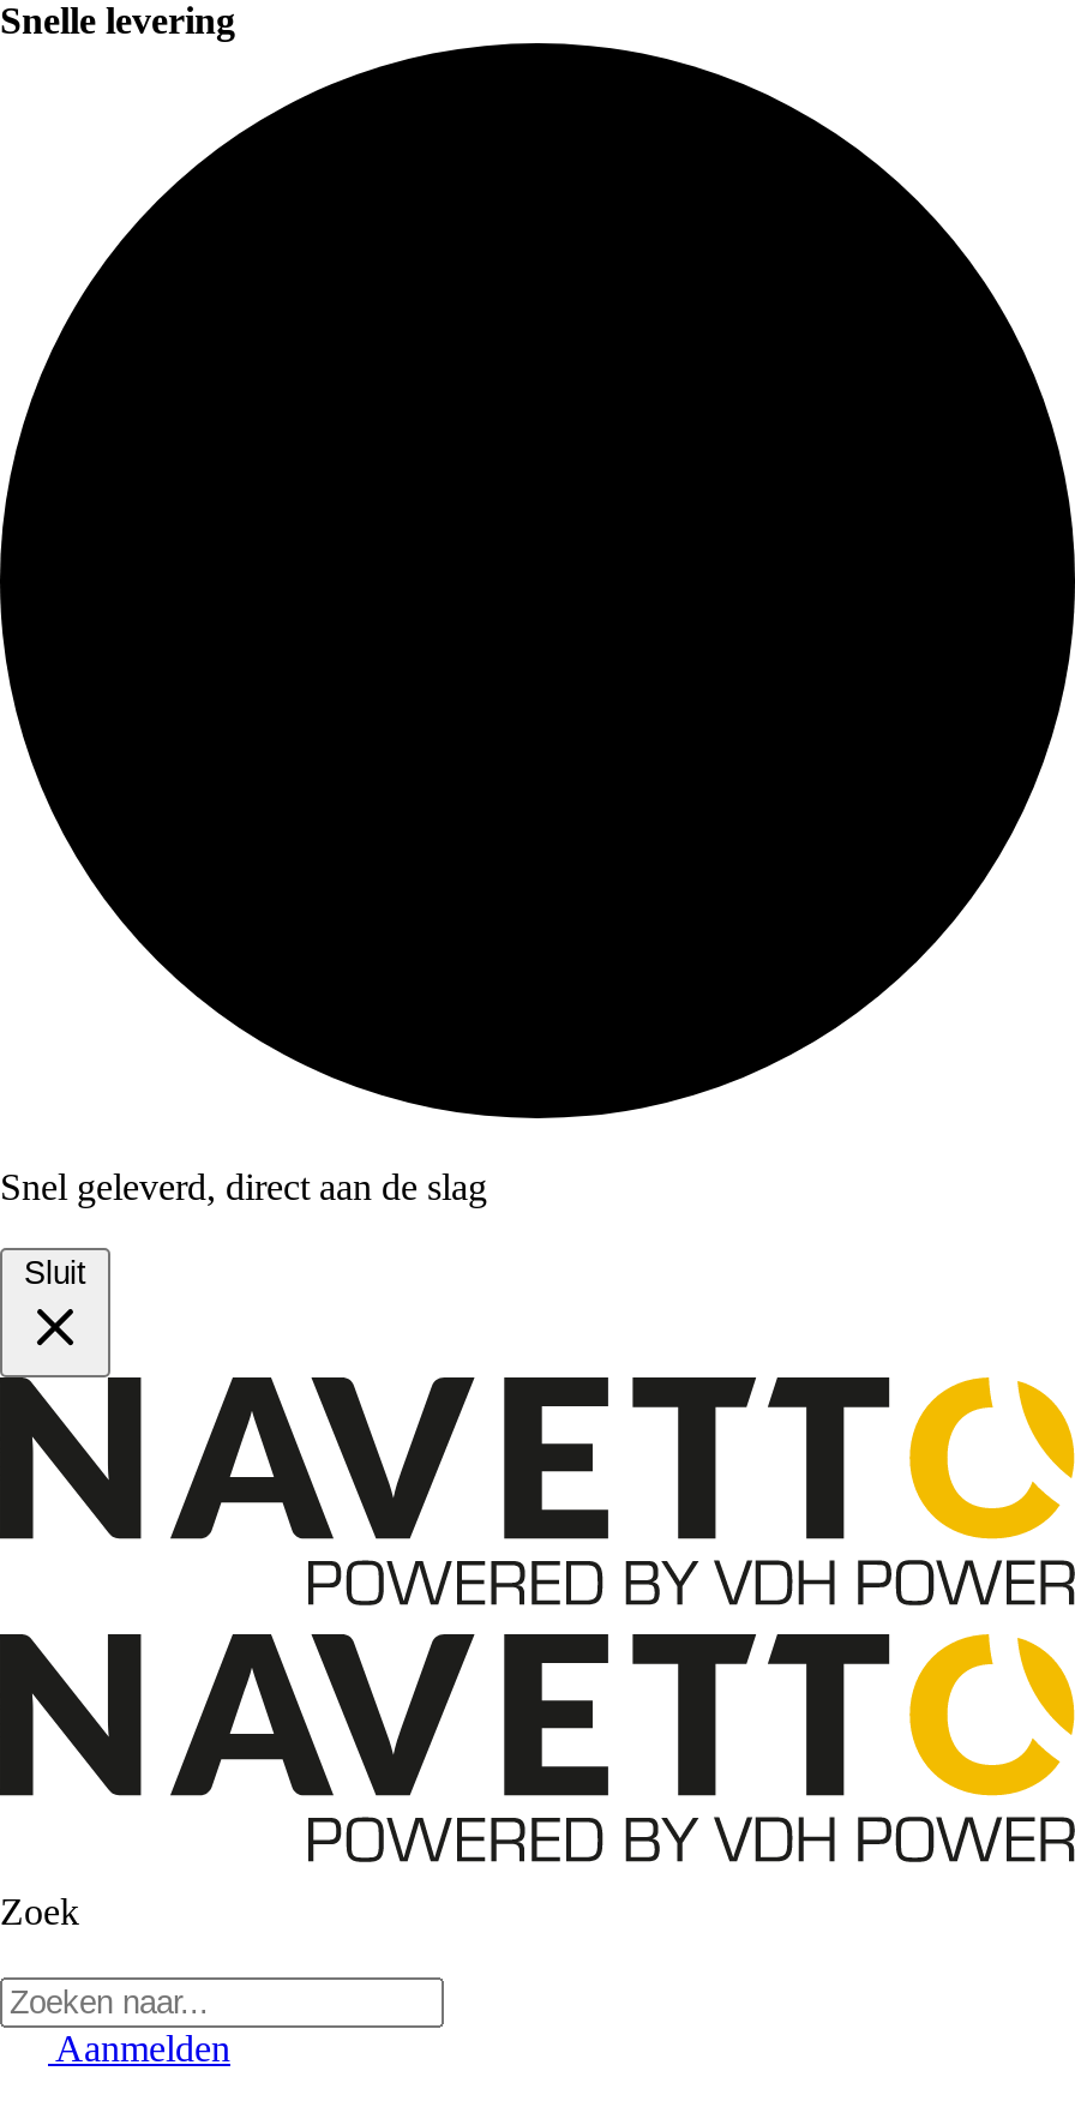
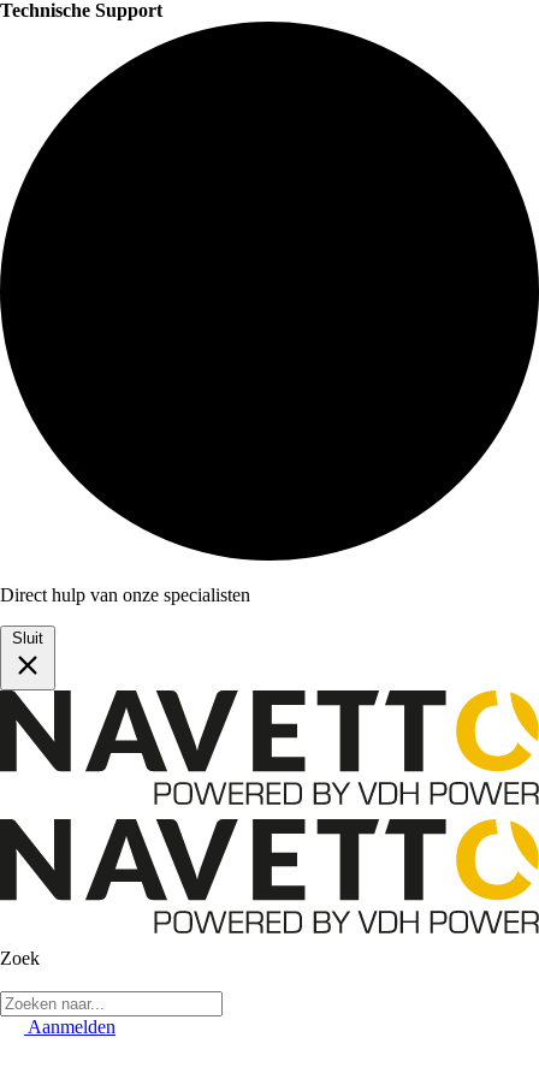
- Snelle levering
+ Technische Support

- Snel geleverd, direct aan de slag
+ Direct hulp van onze specialisten
